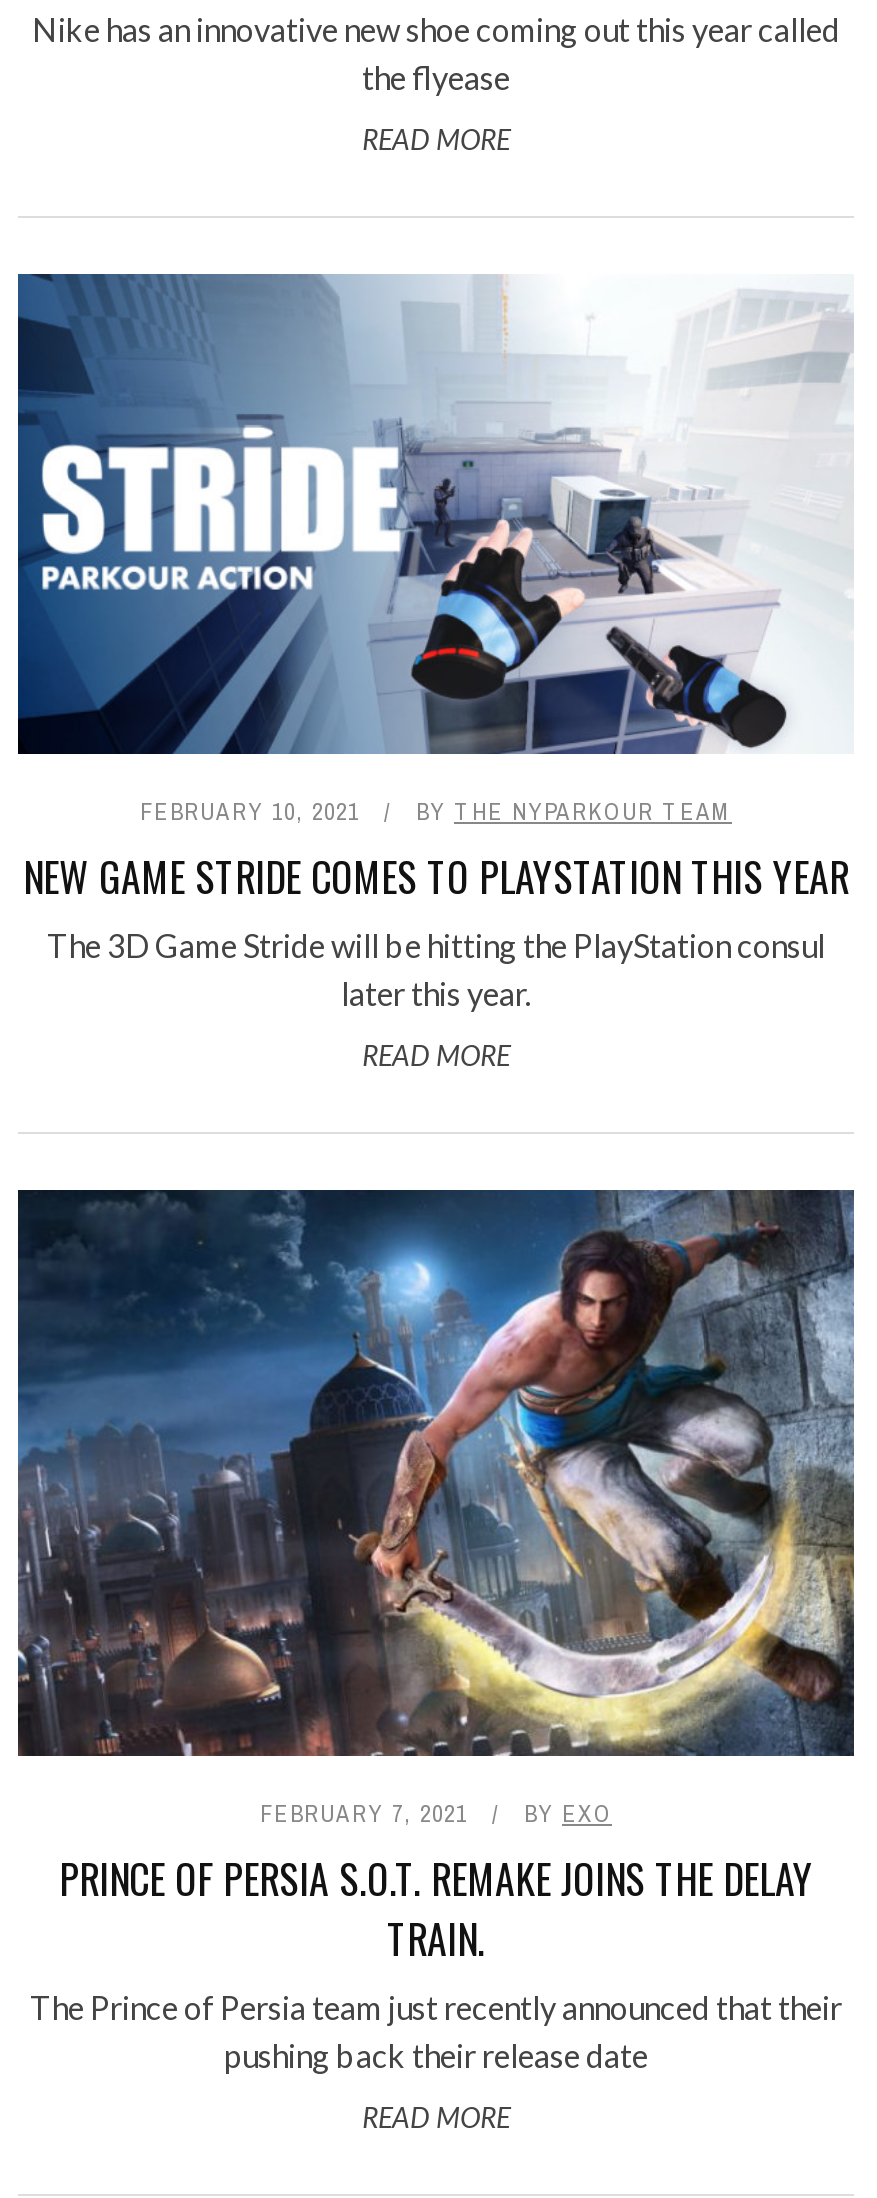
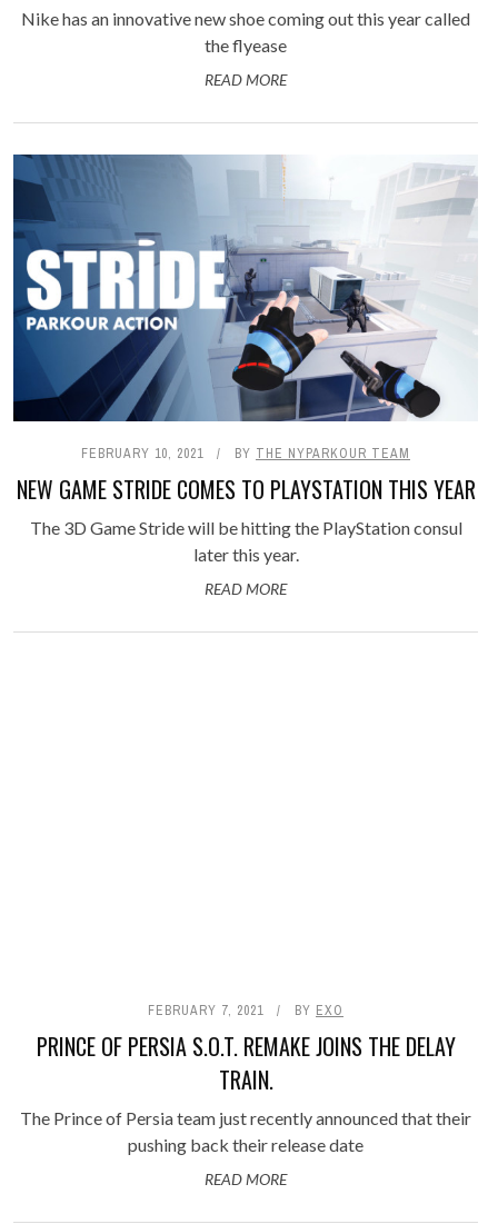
- [image]
